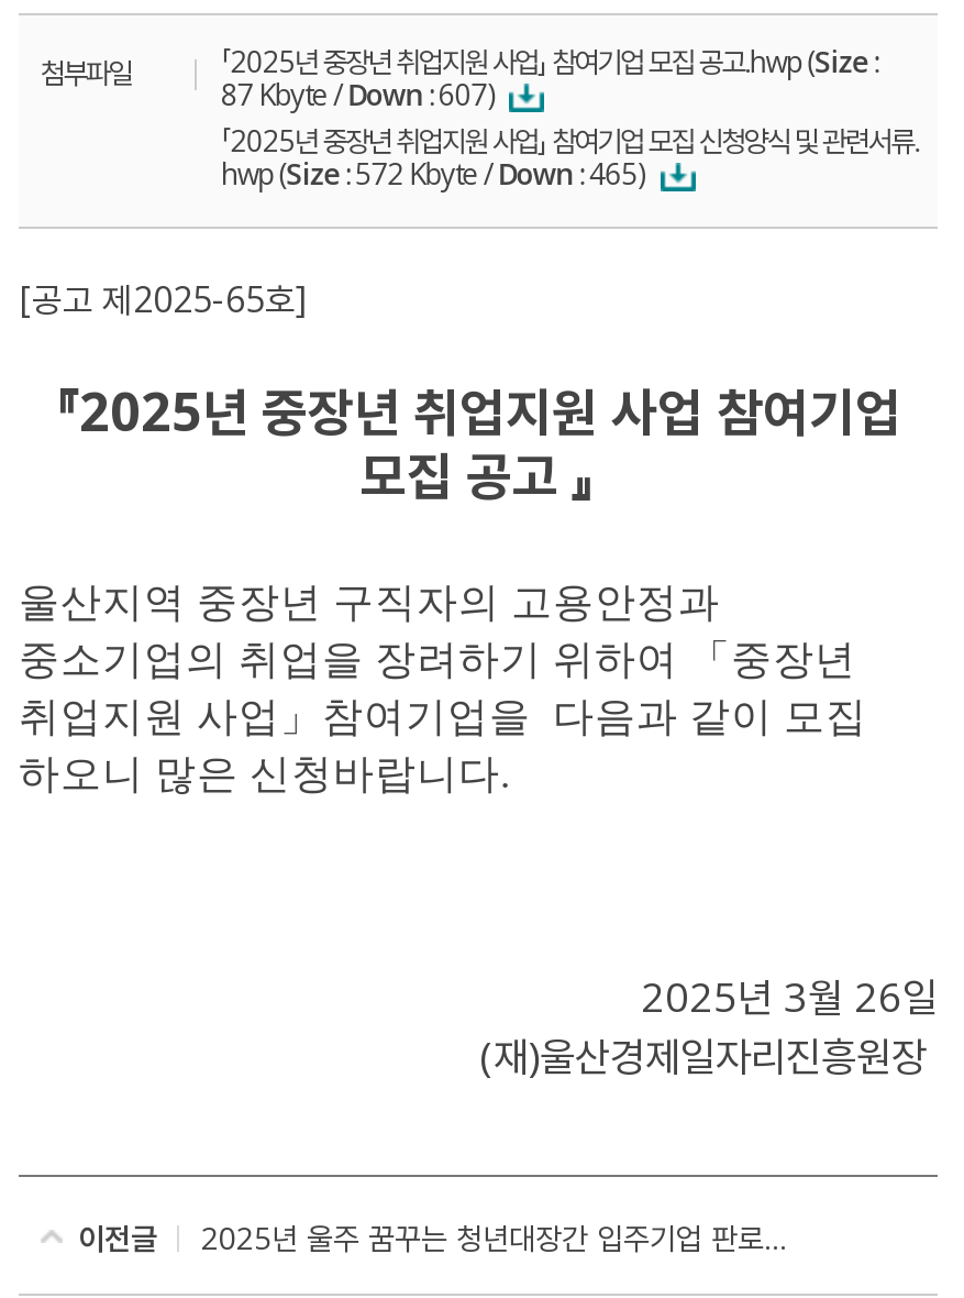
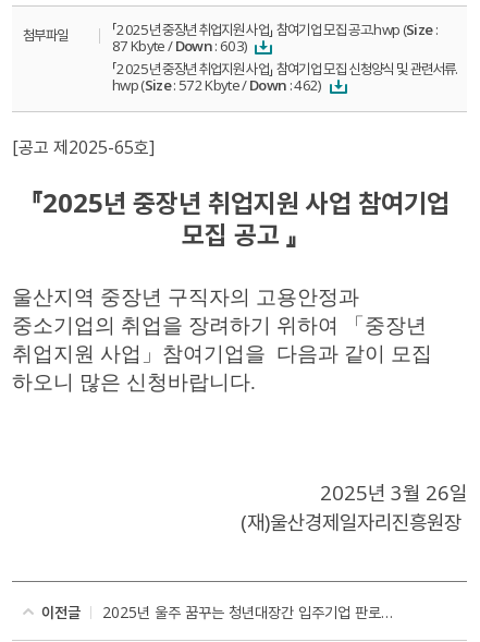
- 87 Kbyte /Down: 607)
+ 87 Kbyte /Down: 603)

- hwp (Size: 572 Kbyte /Down: 465)
+ hwp (Size: 572 Kbyte /Down: 462)
